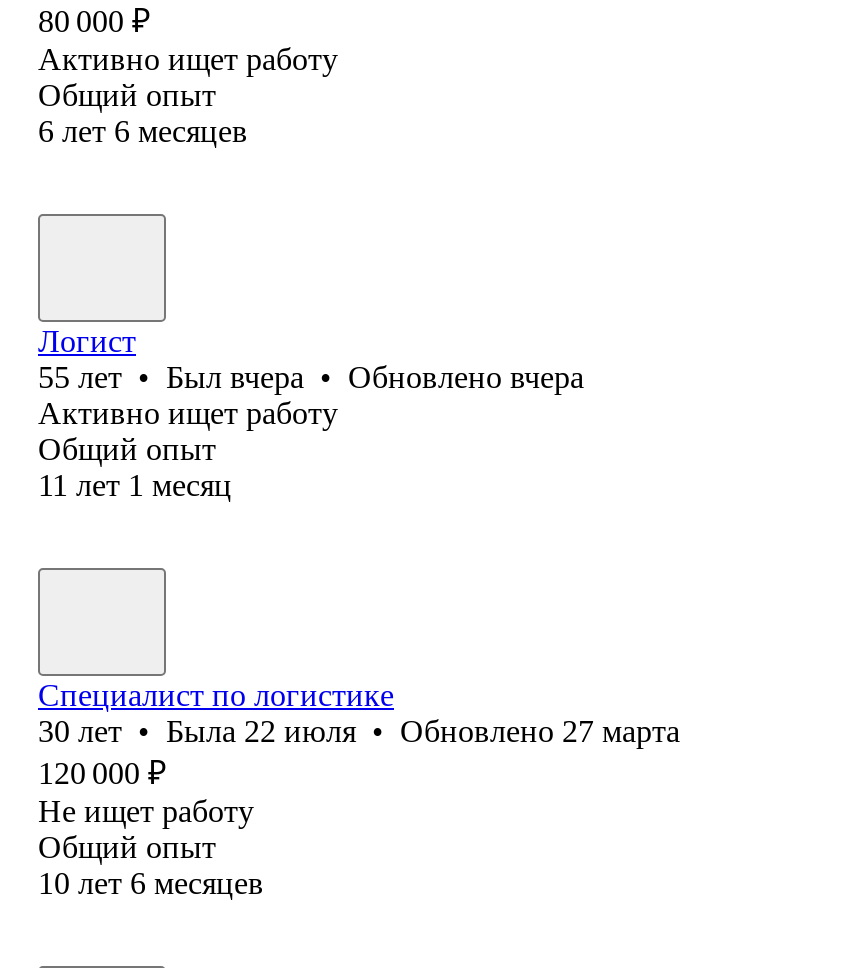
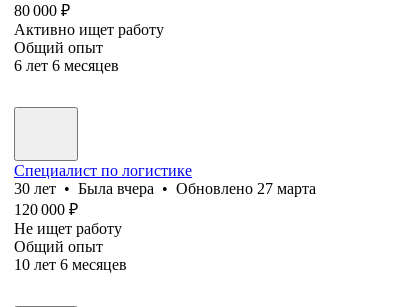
- Логист
- 55 лет • Был вчера • Обновлено вчера
- Активно ищет работу
- Общий опыт
- 11 лет 1 месяц

- 30 лет • Была 22 июля • Обновлено 27 марта
+ 30 лет • Была вчера • Обновлено 27 марта
